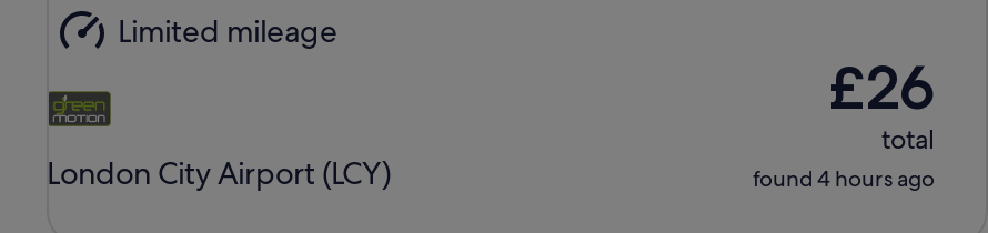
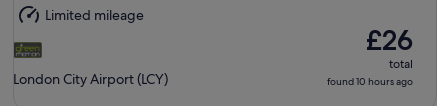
- found 4 hours ago
+ found 10 hours ago
